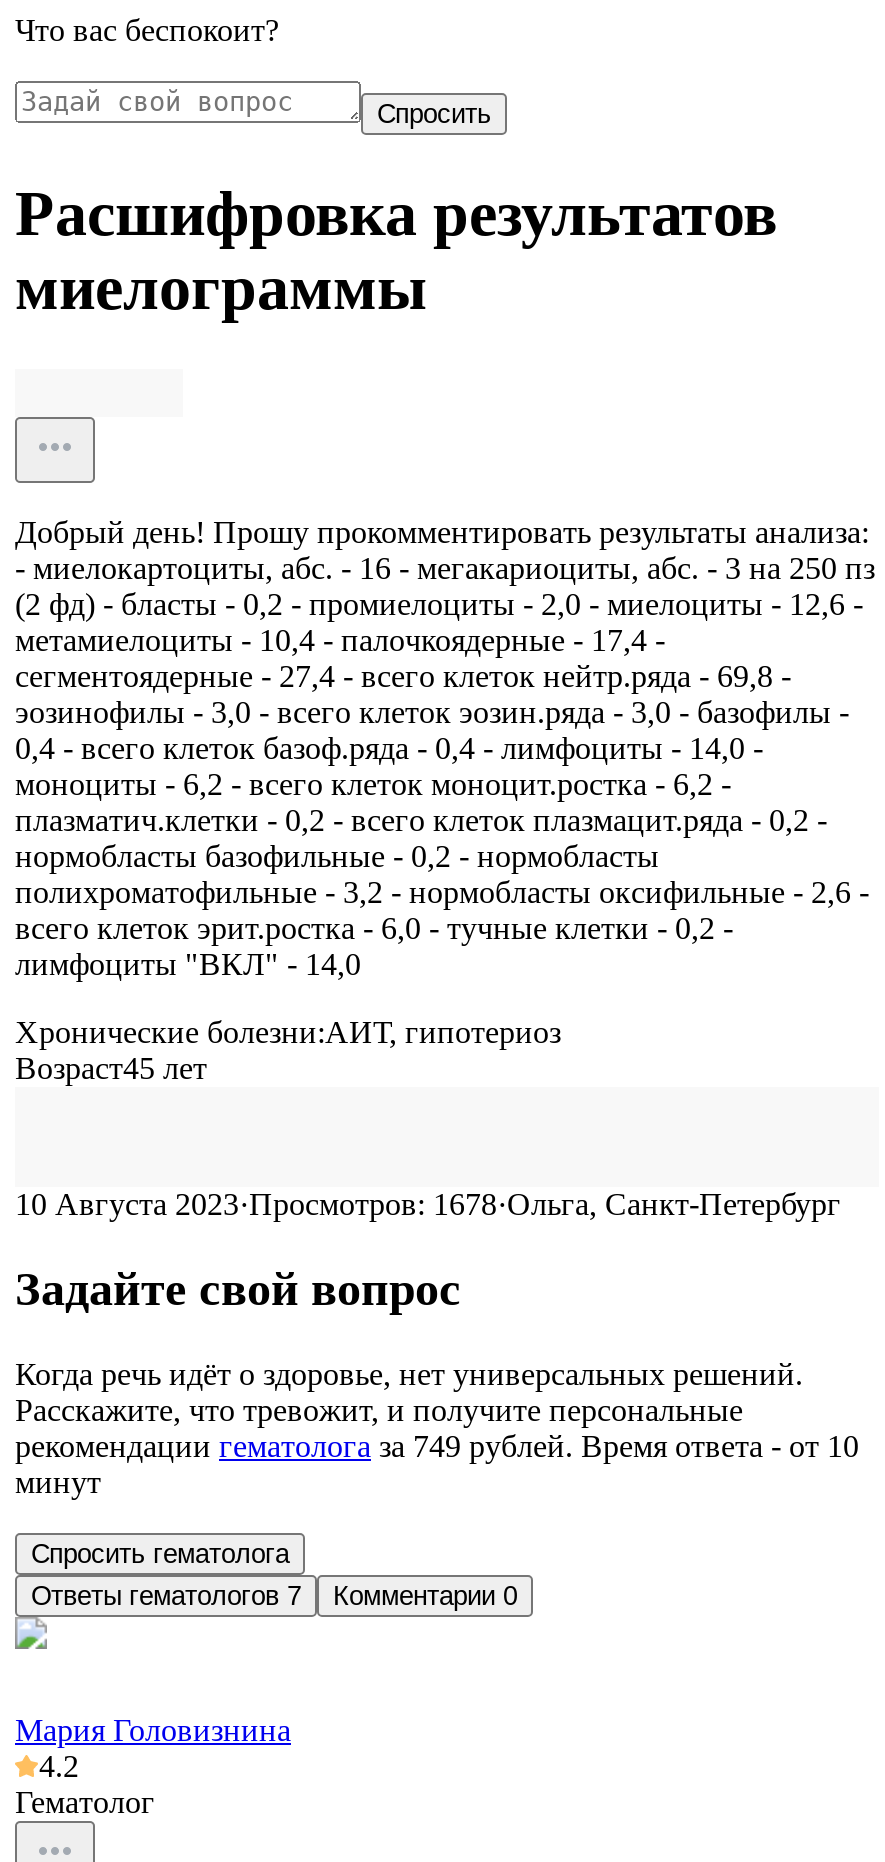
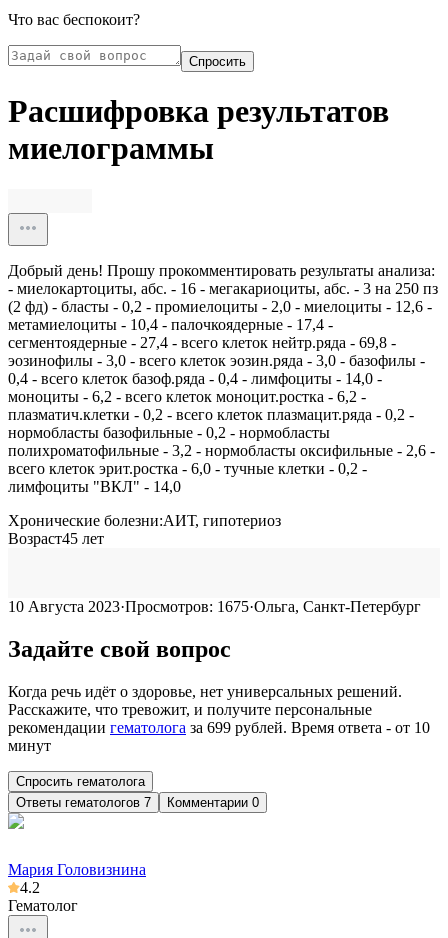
- 10 Августа 2023·Просмотров: 1678·Ольга, Санкт-Петербург
+ 10 Августа 2023·Просмотров: 1675·Ольга, Санкт-Петербург

- рекомендации гематолога за 749рублей. Время ответа - от 10
+ рекомендации гематолога за 699рублей. Время ответа - от 10
